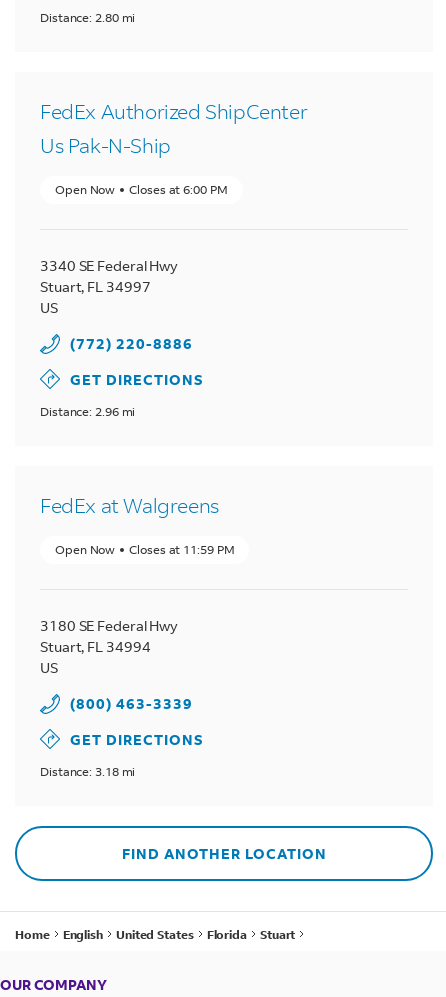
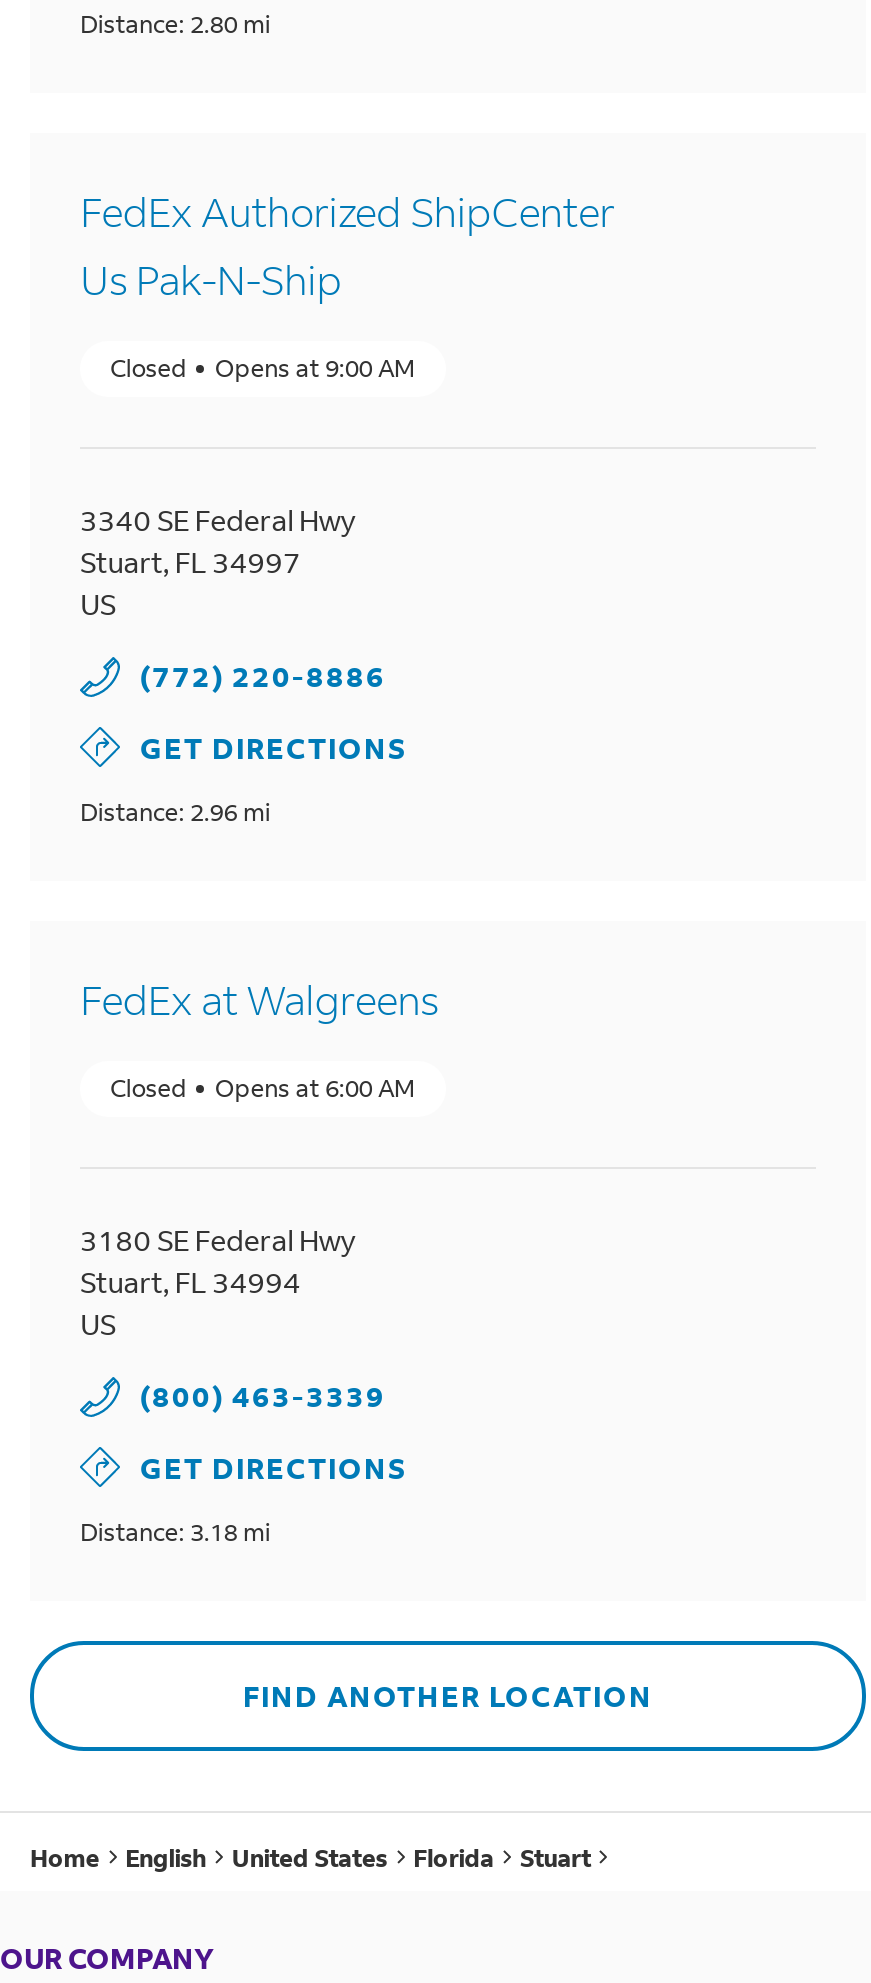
- Open Now
- Closes at 6:00 PM
+ Closed
+ Opens at 9:00 AM

- Open Now
- Closes at 11:59 PM
+ Closed
+ Opens at 6:00 AM
